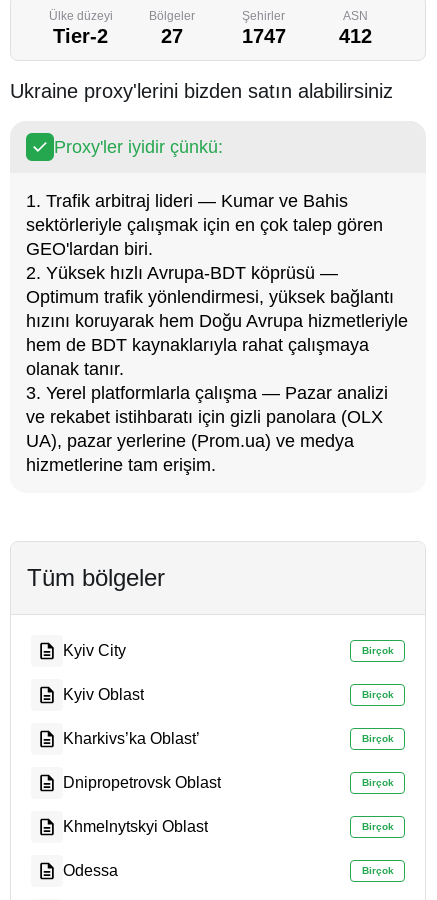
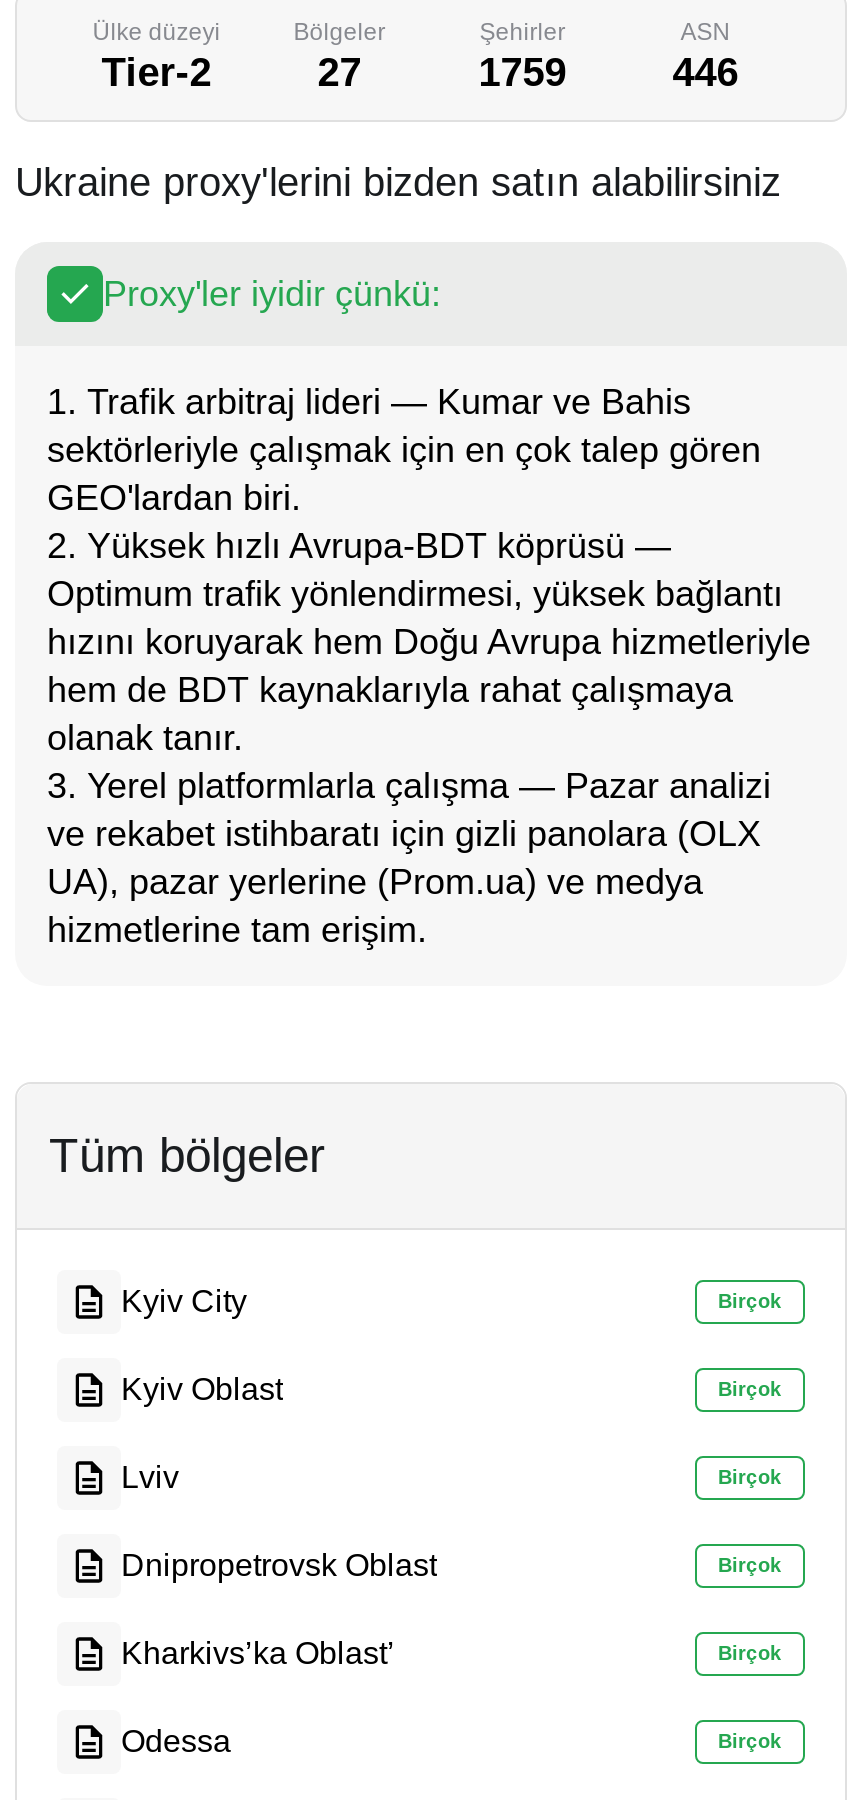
- 1747
+ 1759

- 412
+ 446

+ Lviv

moved down: Kharkivs’ka Oblast’

- Khmelnytskyi Oblast
